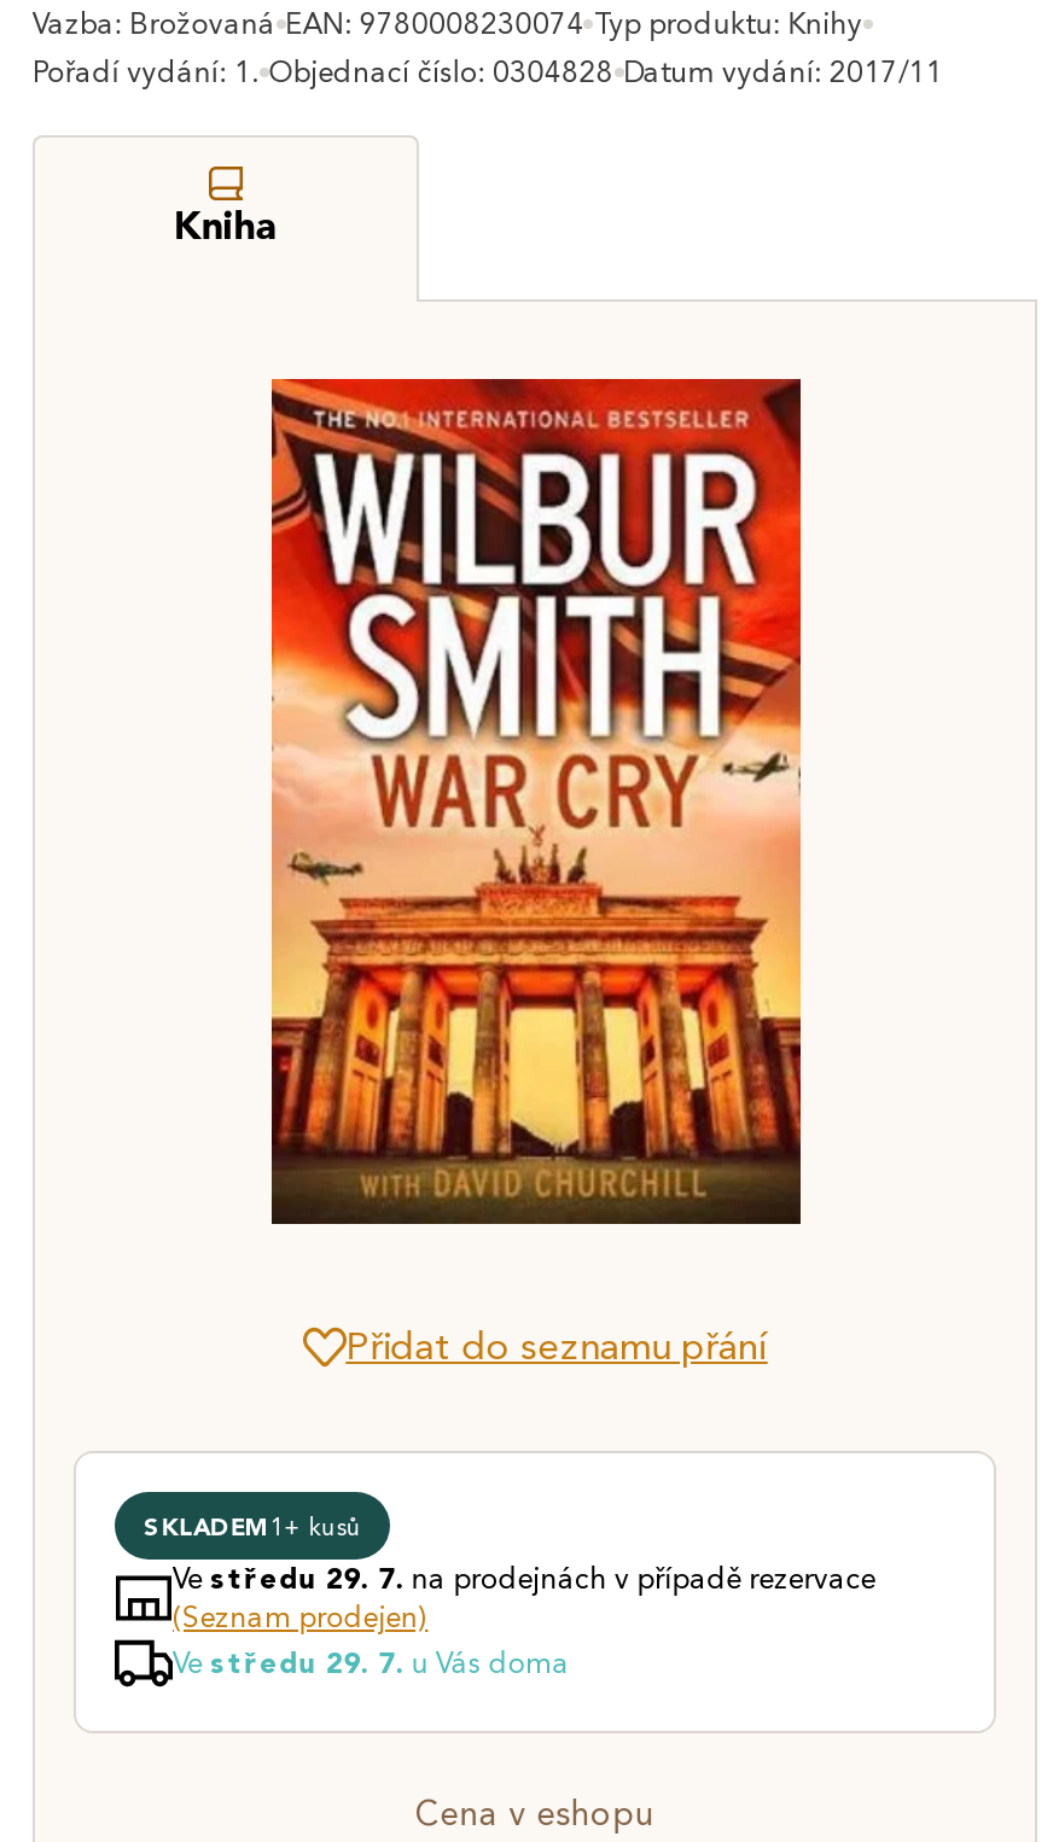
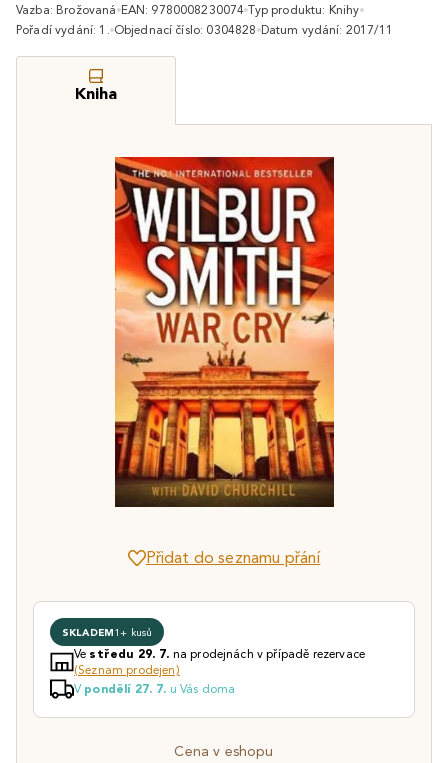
- Ve středu 29. 7. u Vás doma
+ V pondělí 27. 7. u Vás doma
